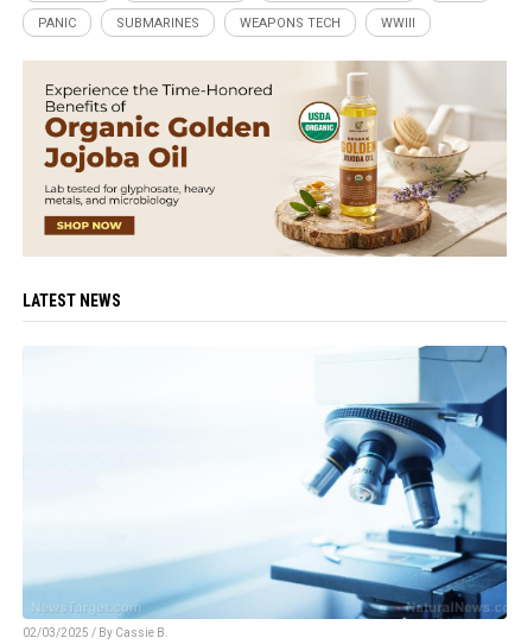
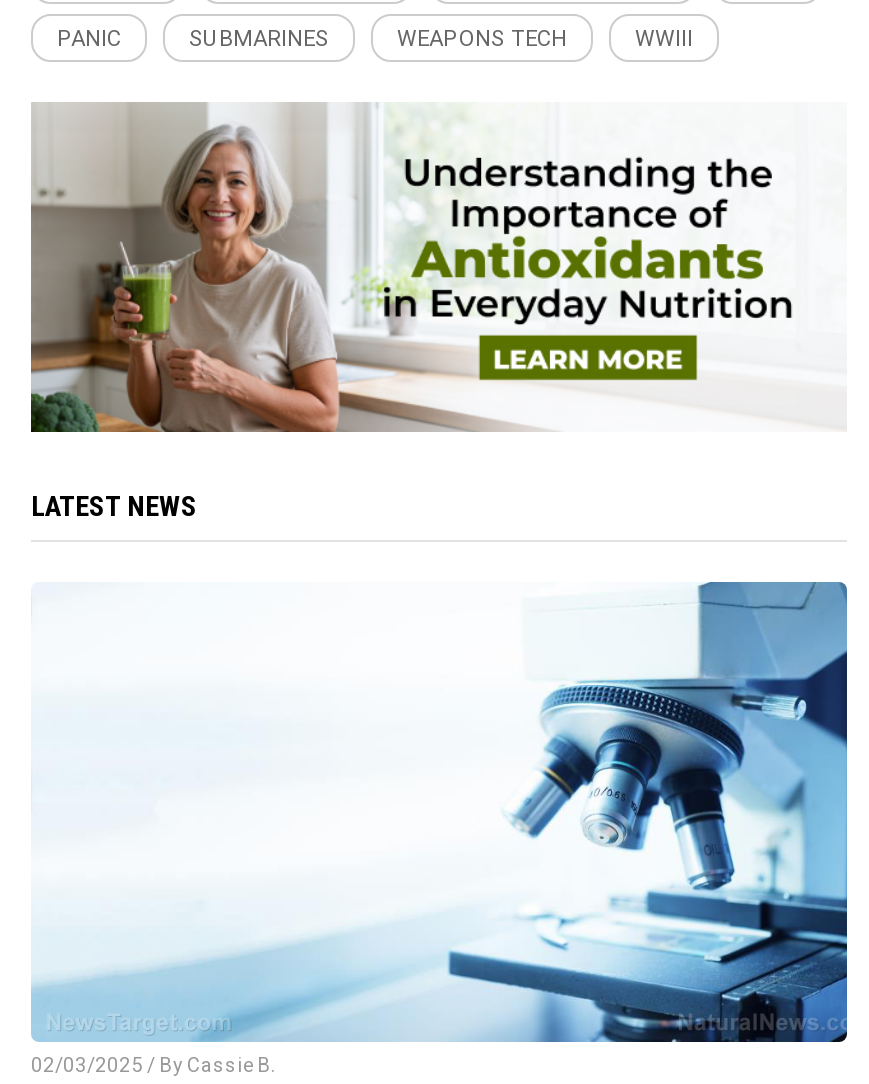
- [image]
+ [image]
